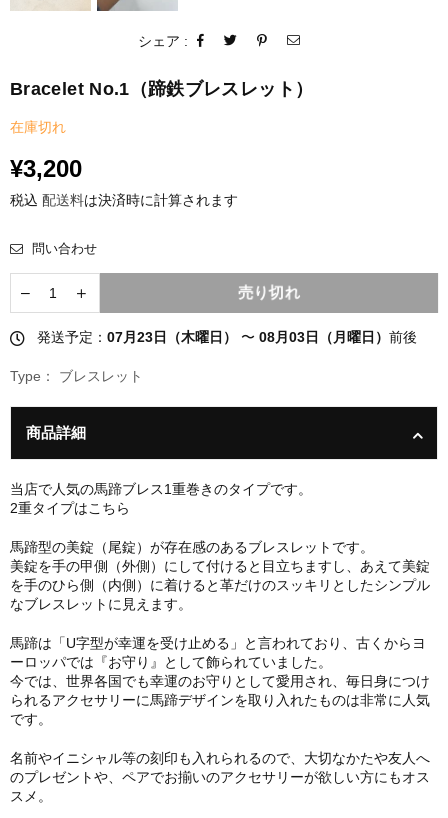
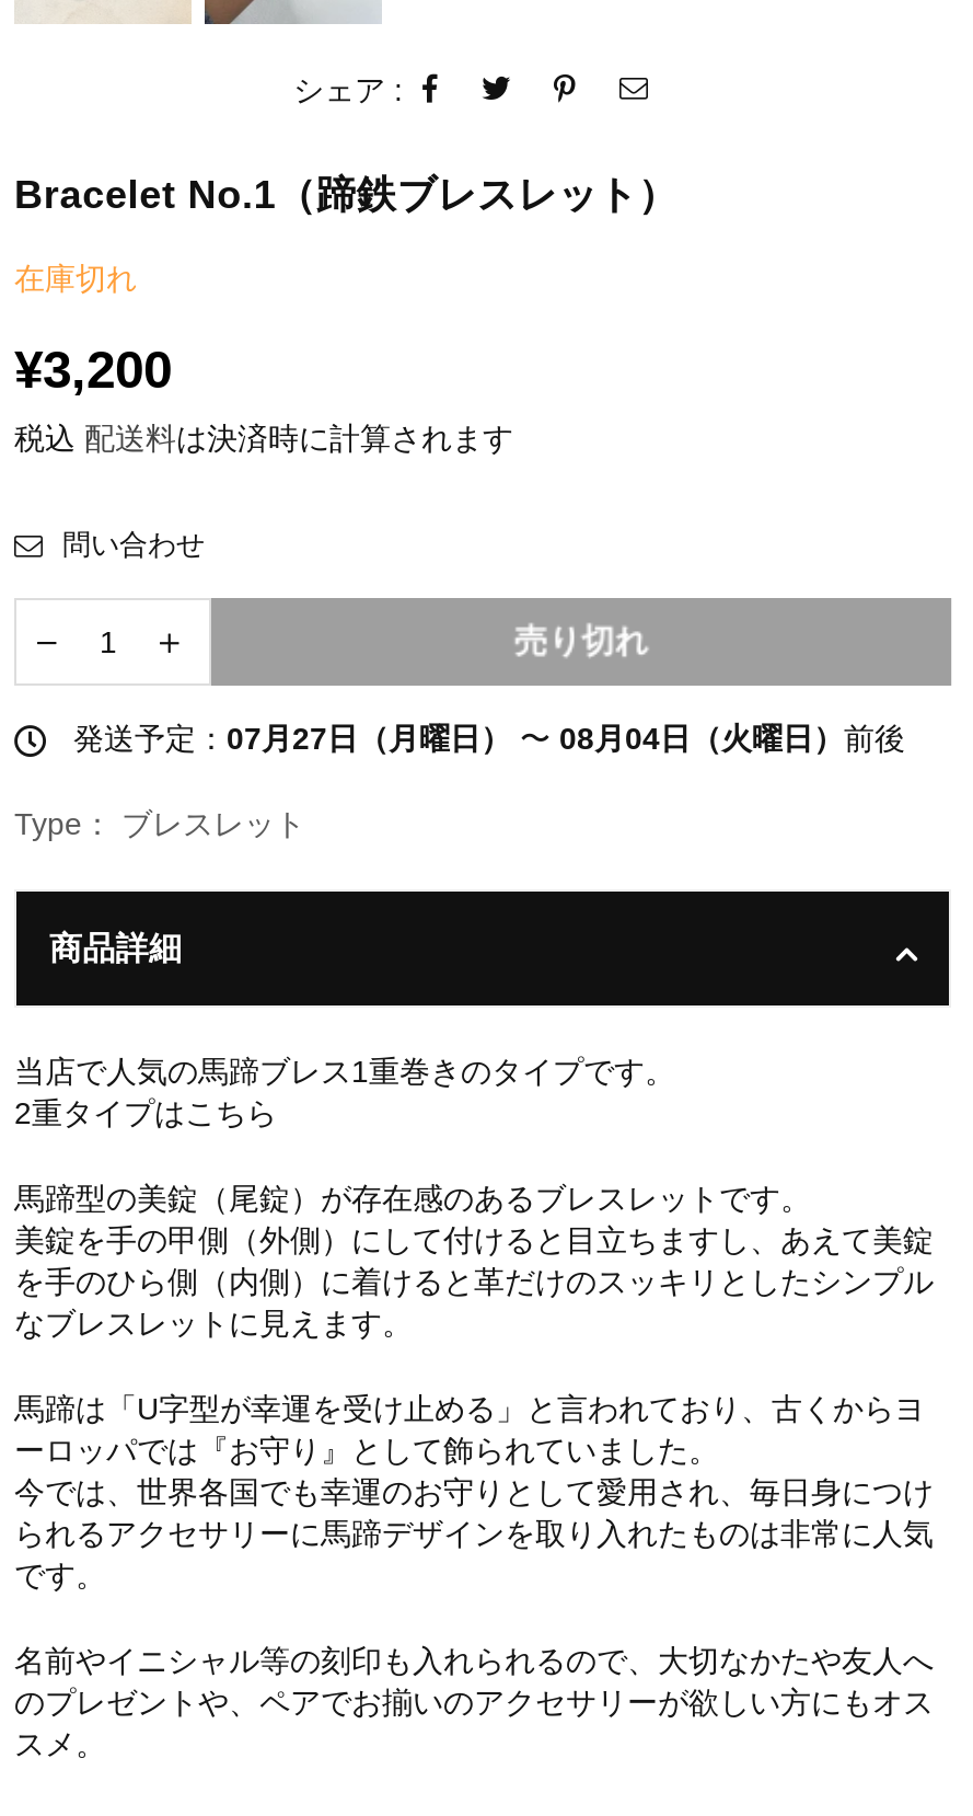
- 発送予定：07月23日（木曜日）〜08月03日（月曜日）前後
+ 発送予定：07月27日（月曜日）〜08月04日（火曜日）前後
